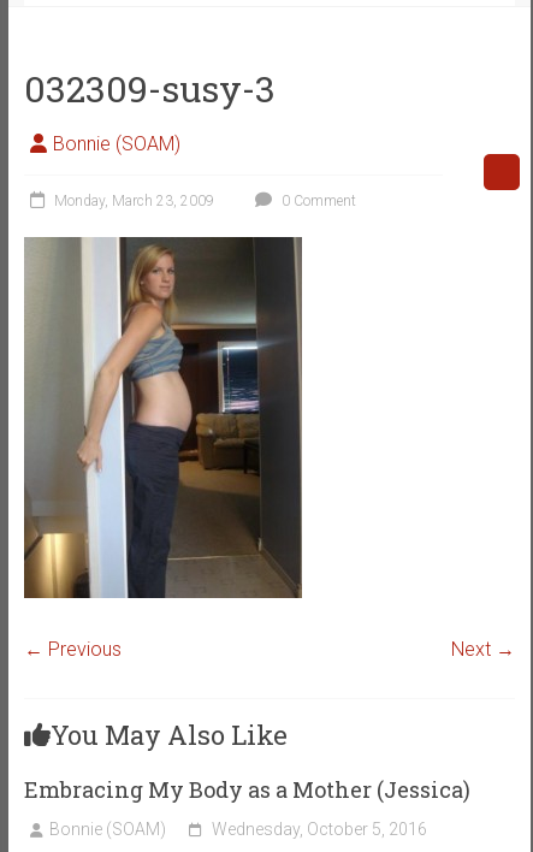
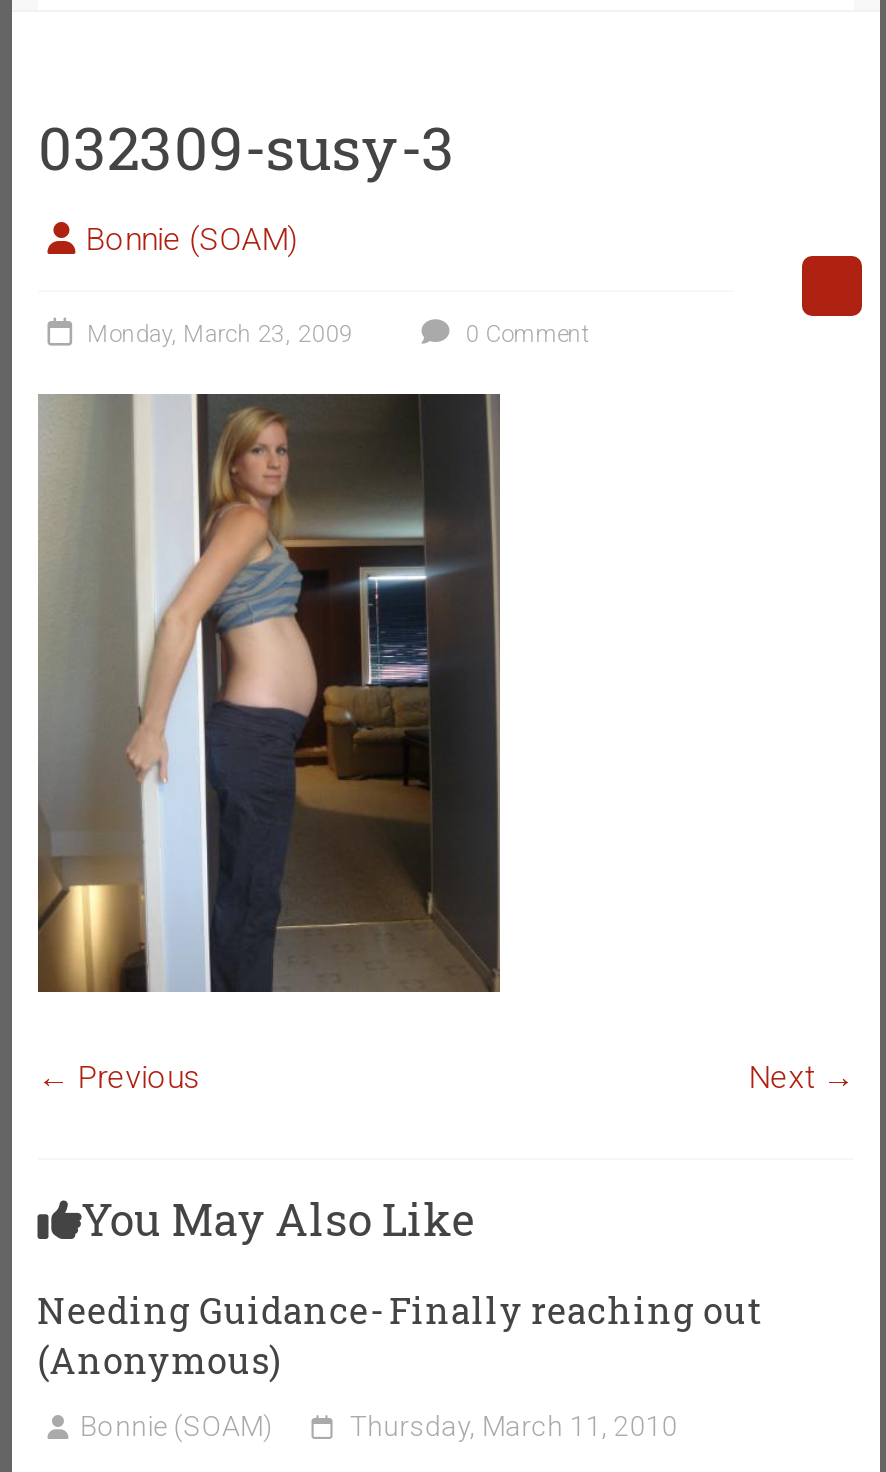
- Embracing My Body as a Mother (Jessica)
+ Needing Guidance- Finally reaching out
+ (Anonymous)

- Wednesday, October 5, 2016
+ Thursday, March 11, 2010
